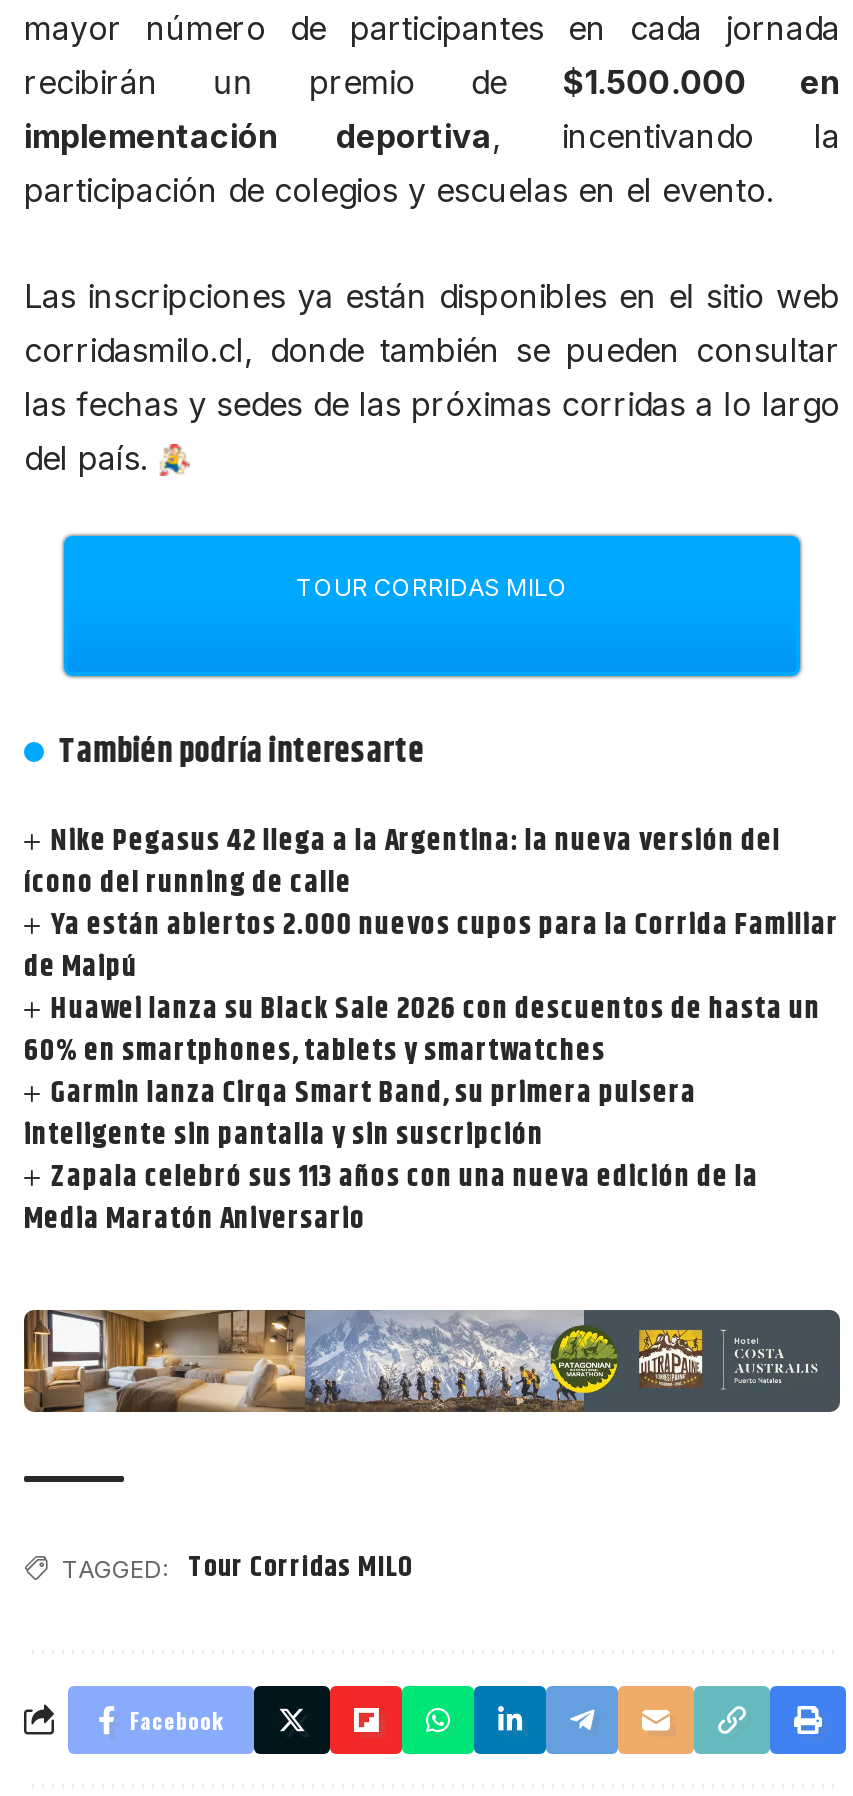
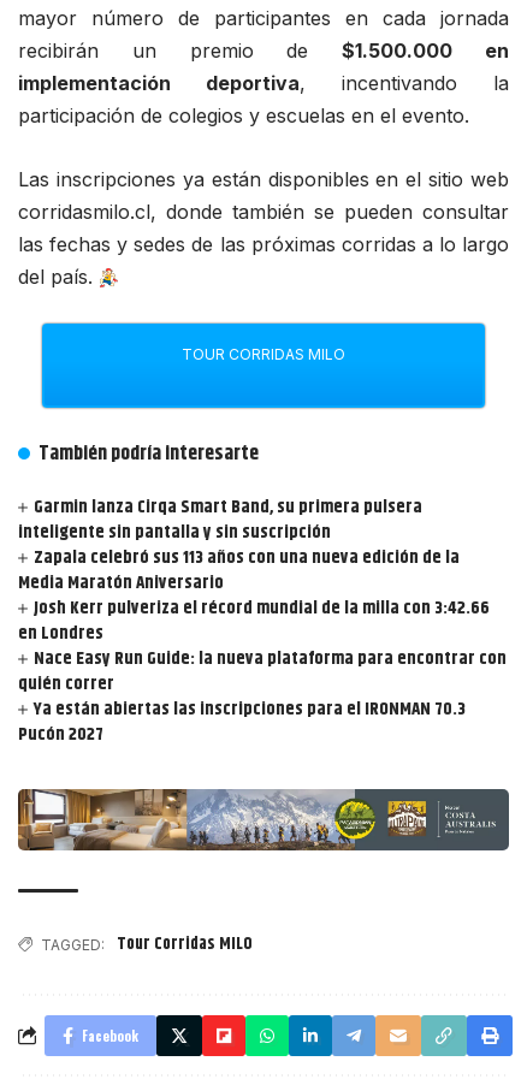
- Nike Pegasus 42 llega a la Argentina: la nueva versión del
- ícono del running de calle
- Ya están abiertos 2.000 nuevos cupos para la Corrida Familiar
- de Maipú
- Huawei lanza su Black Sale 2026 con descuentos de hasta un
- 60% en smartphones, tablets y smartwatches

moved up: Garmin lanza Cirqa Smart Band, su primera pulsera | inteligente sin pantalla y sin suscripción | Zapala celebró sus 113 años con una nueva edición de la | Media Maratón Aniversario

+ Josh Kerr pulveriza el récord mundial de la milla con 3:42.66
+ en Londres
+ Nace Easy Run Guide: la nueva plataforma para encontrar con
+ quién correr
+ Ya están abiertas las inscripciones para el IRONMAN 70.3
+ Pucón 2027
